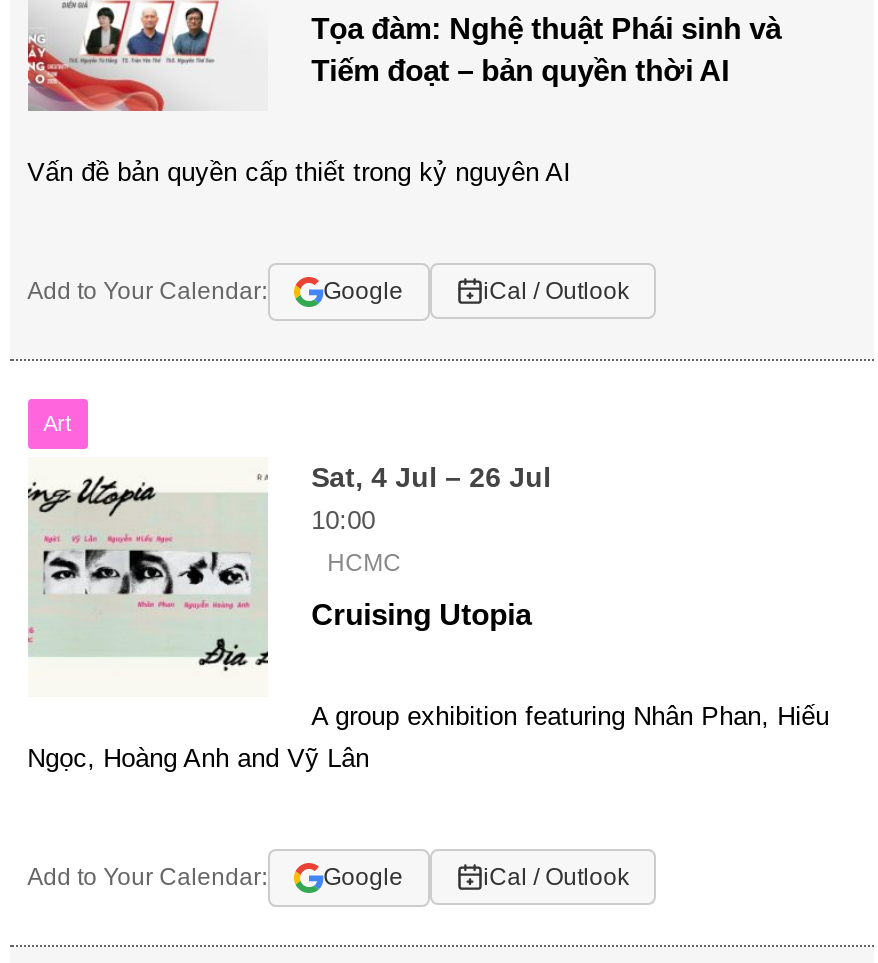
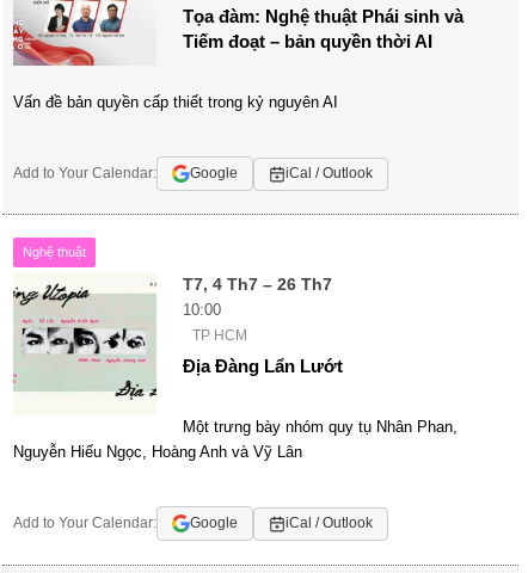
- Art
+ Nghệ thuật

- Sat, 4 Jul – 26 Jul
+ T7, 4 Th7 – 26 Th7

- HCMC
+ TP HCM

- Cruising Utopia
+ Địa Đàng Lẩn Lướt

- A group exhibition featuring Nhân Phan, Hiếu
- Ngọc, Hoàng Anh and Vỹ Lân
+ Một trưng bày nhóm quy tụ Nhân Phan,
+ Nguyễn Hiếu Ngọc, Hoàng Anh và Vỹ Lân
